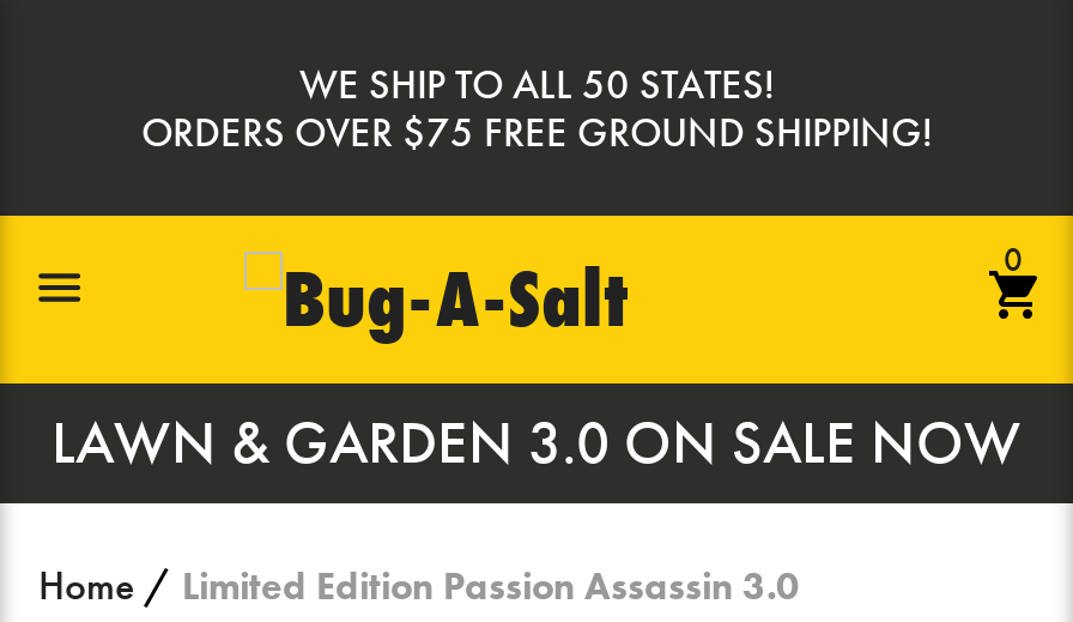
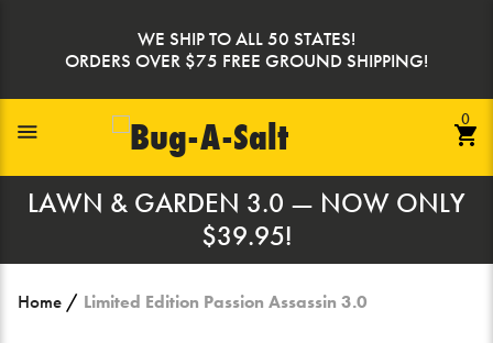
- LAWN & GARDEN 3.0 ON SALE NOW
+ LAWN & GARDEN 3.0 — NOW ONLY
+ $39.95!
